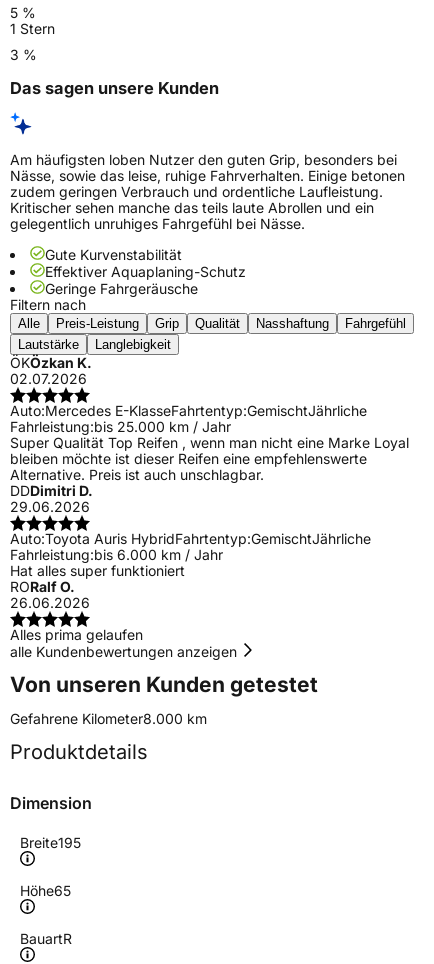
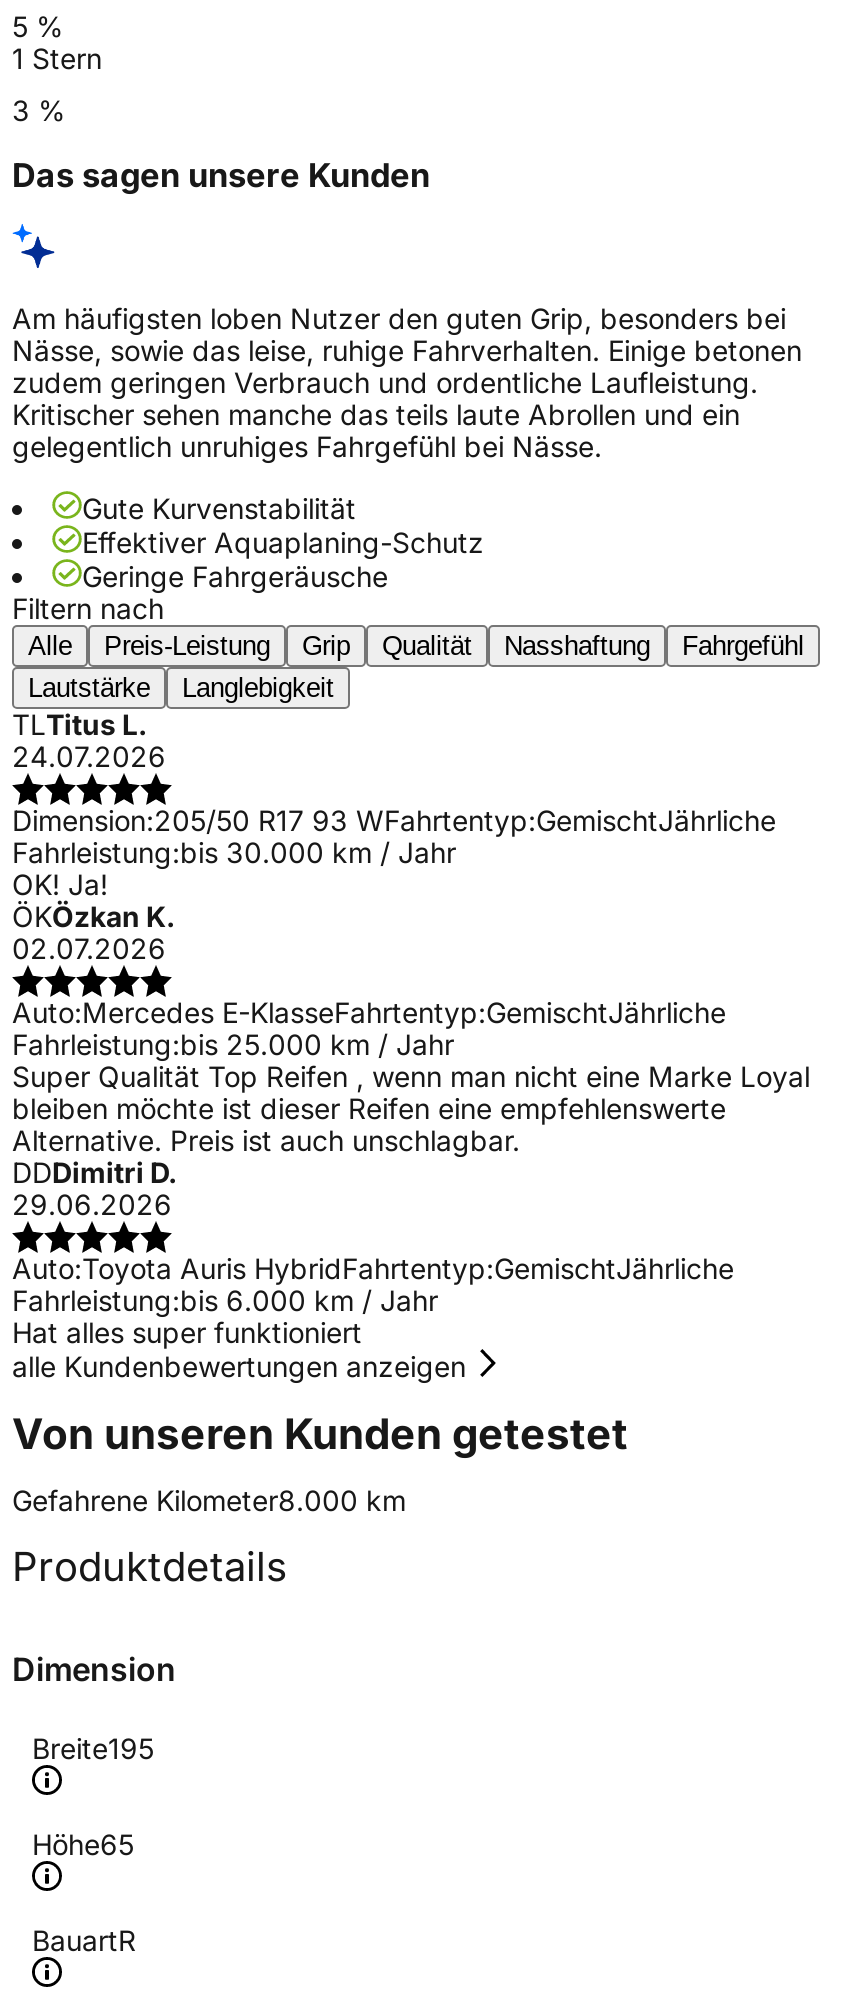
+ TLTitus L.
+ 24.07.2026
+ Dimension:205/50 R17 93 WFahrtentyp:GemischtJährliche
+ Fahrleistung:bis 30.000 km / Jahr
+ OK! Ja!

moved down: ÖKÖzkan K. | 02.07.2026 | Auto:Mercedes E-KlasseFahrtentyp:GemischtJährliche | ... | Fahrleistung:bis 6.000 km / Jahr | Hat alles super funktioniert

- RORalf O.
- 26.06.2026
- Alles prima gelaufen
